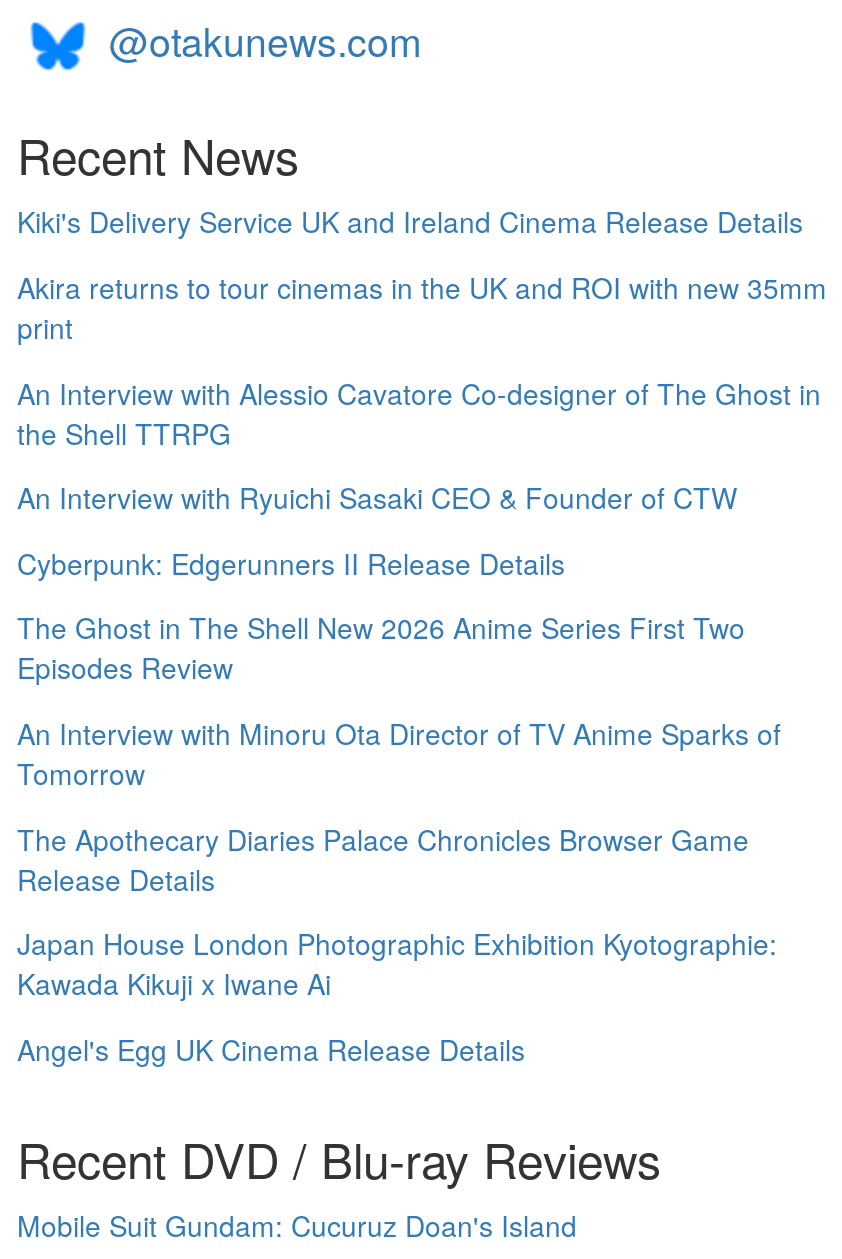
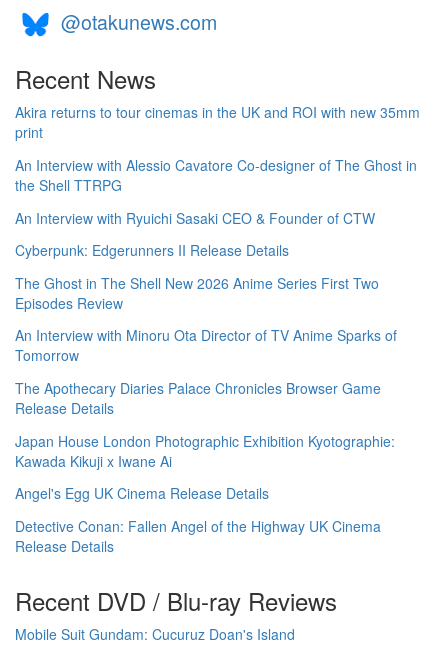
- Kiki's Delivery Service UK and Ireland Cinema Release Details

moved up: Akira returns to tour cinemas in the UK and ROI with new 35mm | print | An Interview with Alessio Cavatore Co-designer of The Ghost in | ... | Kawada Kikuji x Iwane Ai | Angel's Egg UK Cinema Release Details

+ Detective Conan: Fallen Angel of the Highway UK Cinema
+ Release Details
